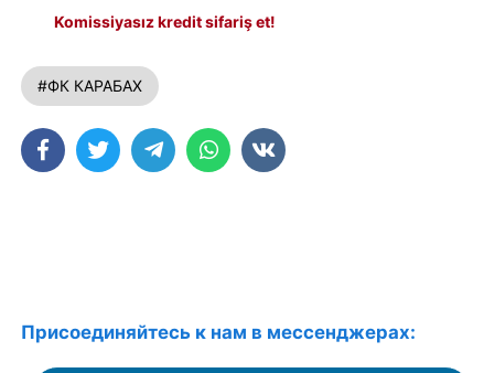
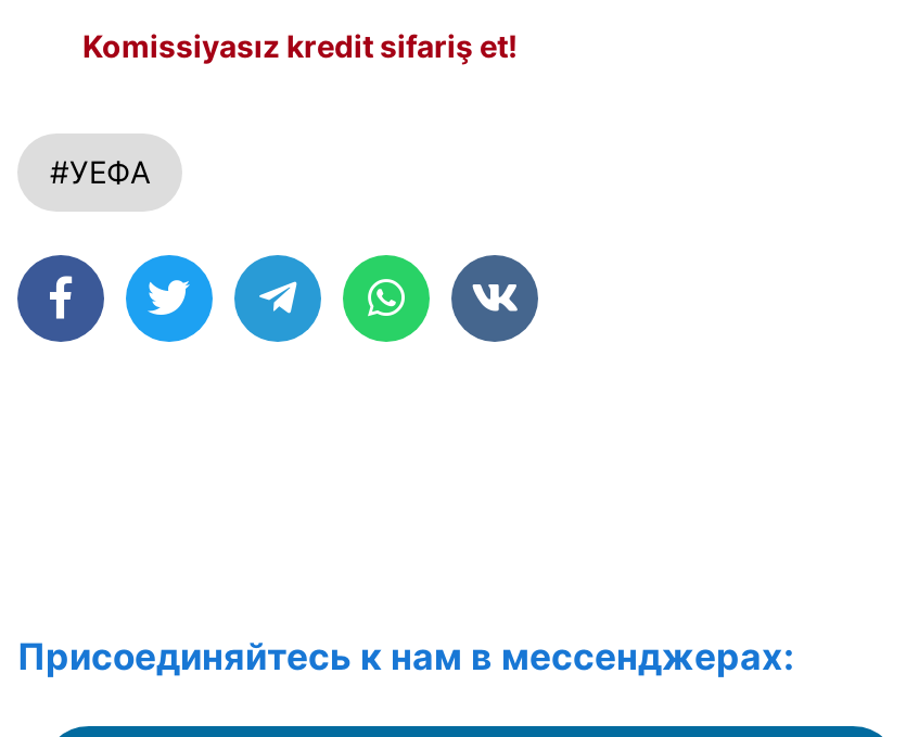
- #ФК КАРАБАХ
+ #УЕФА
